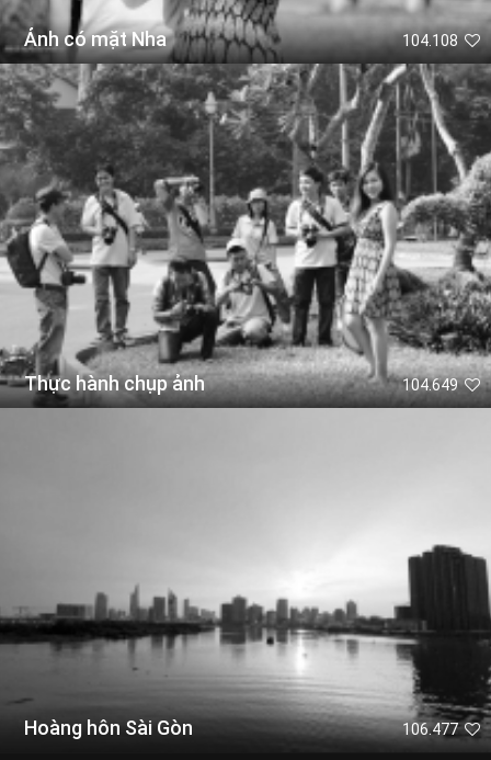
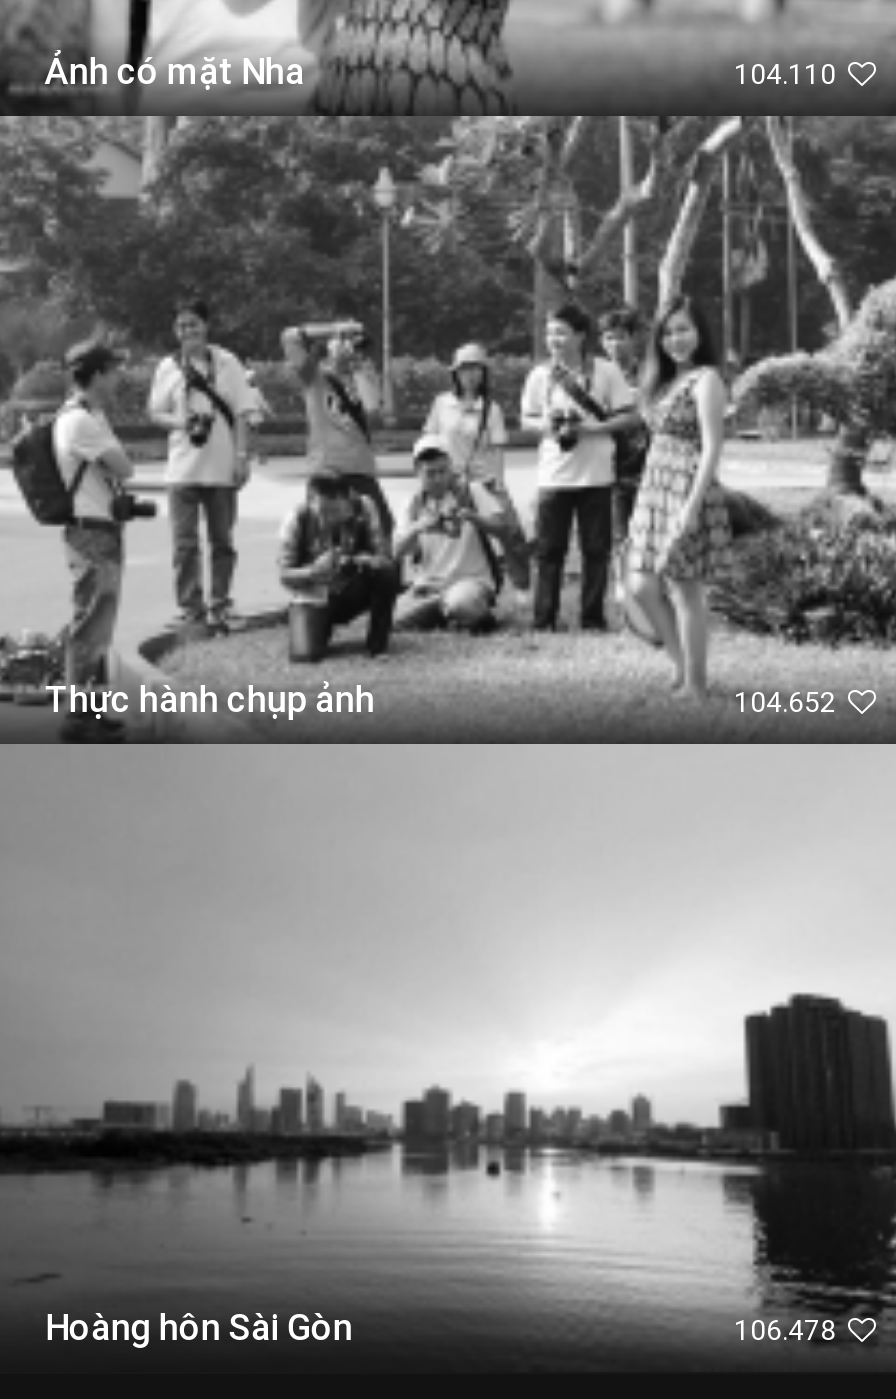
- 104.108
+ 104.110

- 104.649
+ 104.652

- 106.477
+ 106.478
